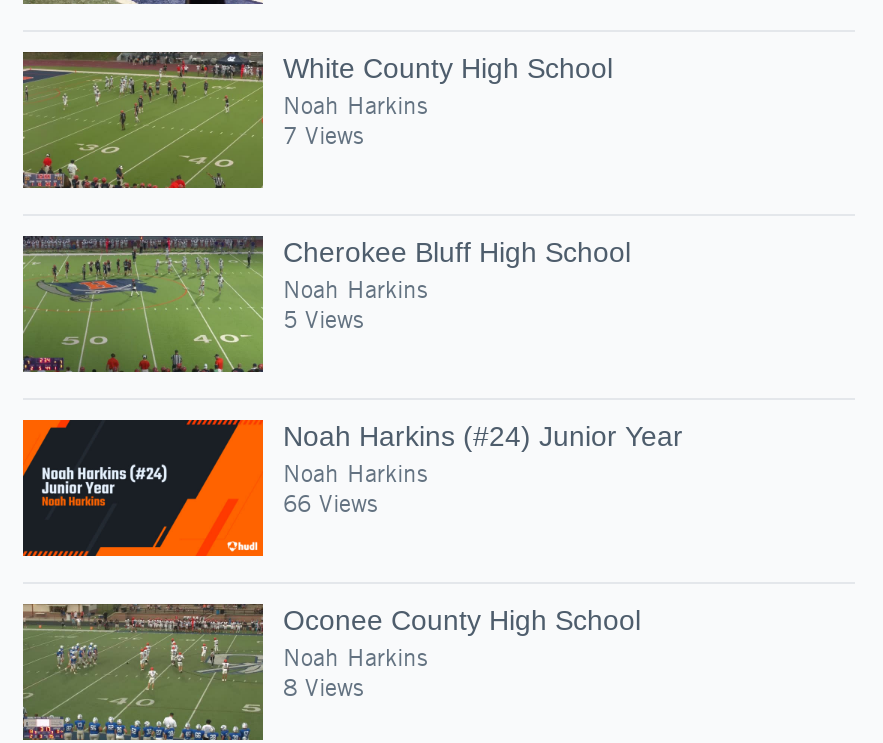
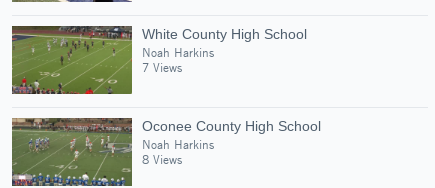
- [image]
- Cherokee Bluff High School
- Noah Harkins
- 5 Views

- [image]
- Noah Harkins (#24) Junior Year
- Noah Harkins
- 66 Views
